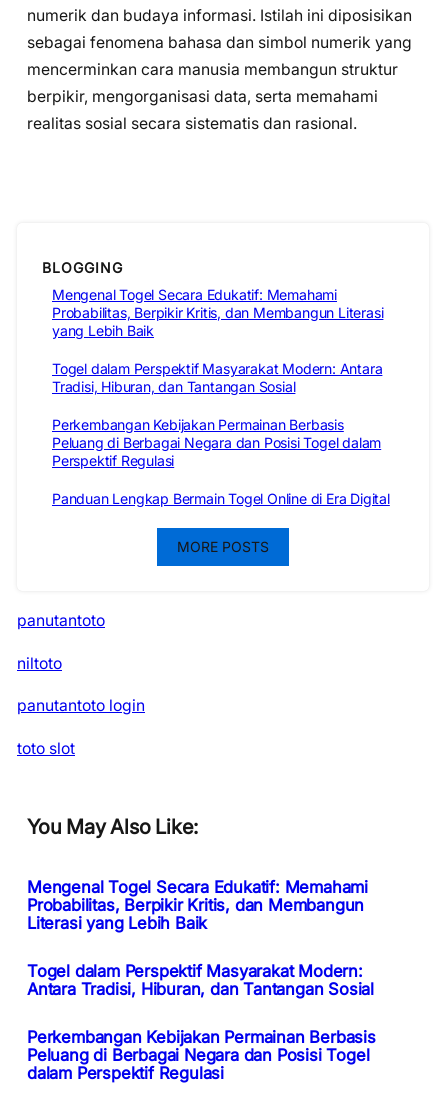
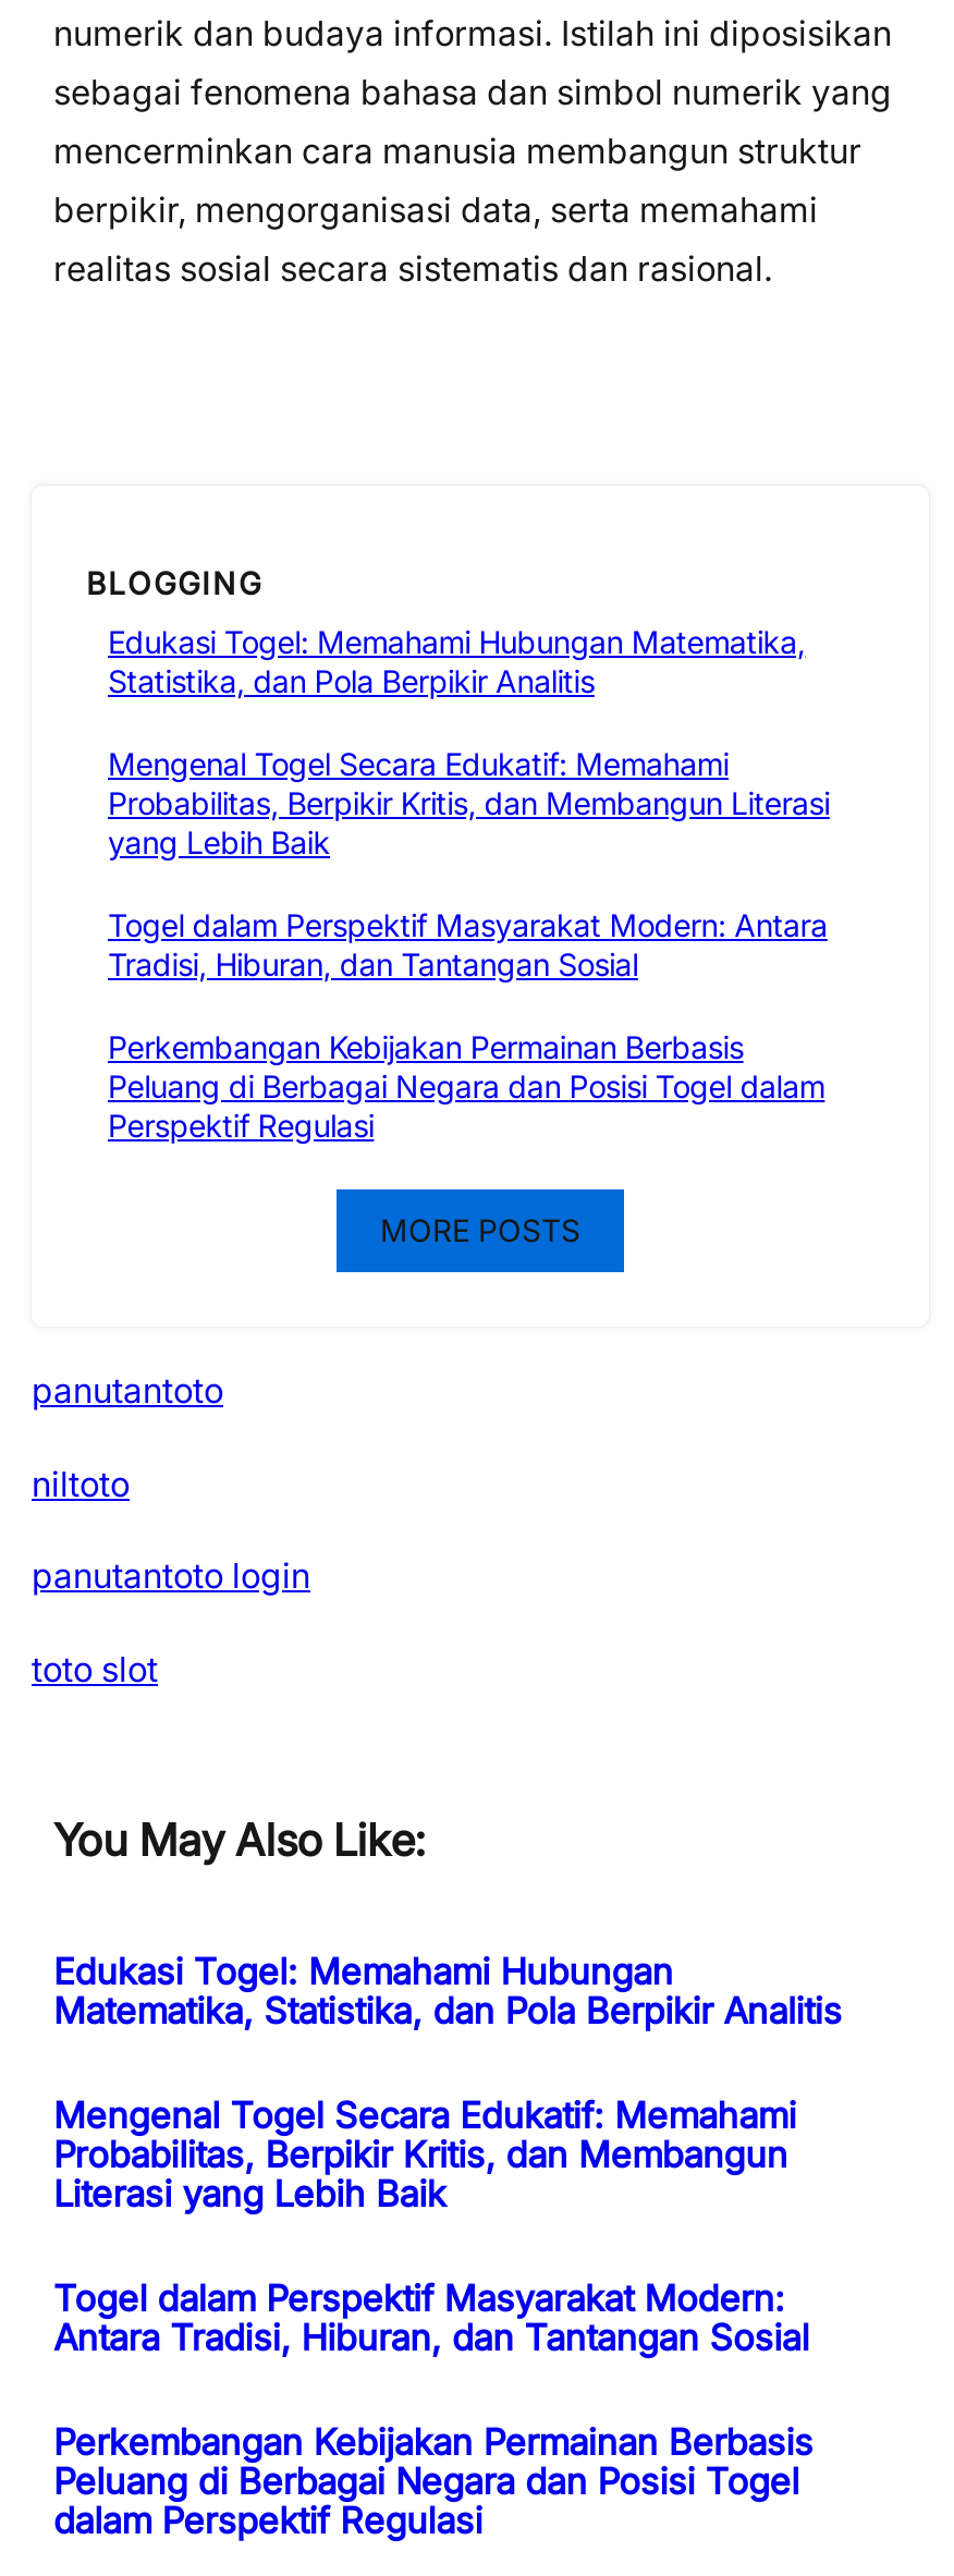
+ Edukasi Togel: Memahami Hubungan Matematika,
+ Statistika, dan Pola Berpikir Analitis

- Panduan Lengkap Bermain Togel Online di Era Digital

+ Edukasi Togel: Memahami Hubungan
+ Matematika, Statistika, dan Pola Berpikir Analitis
